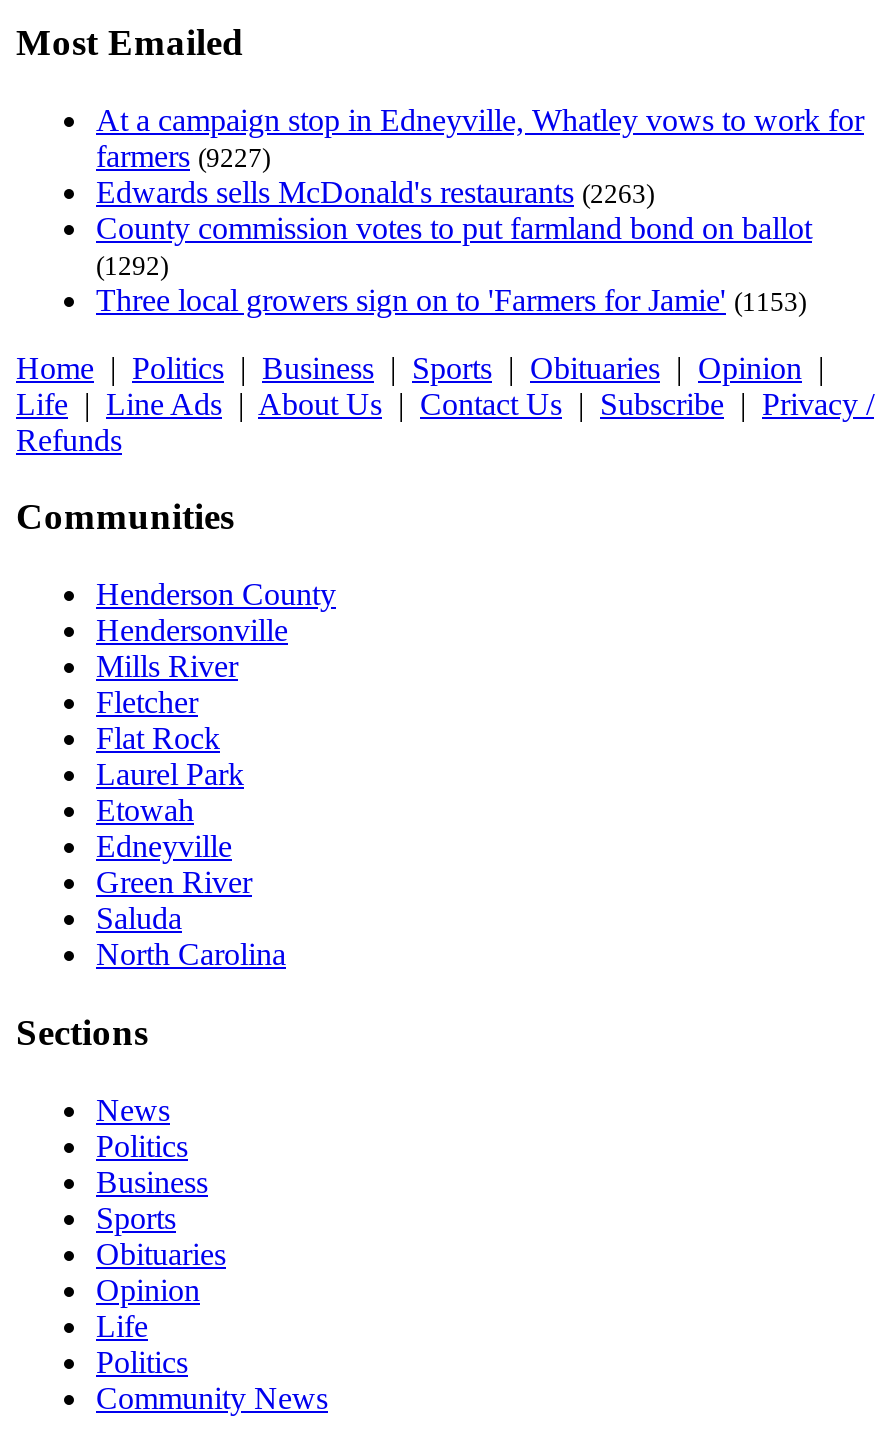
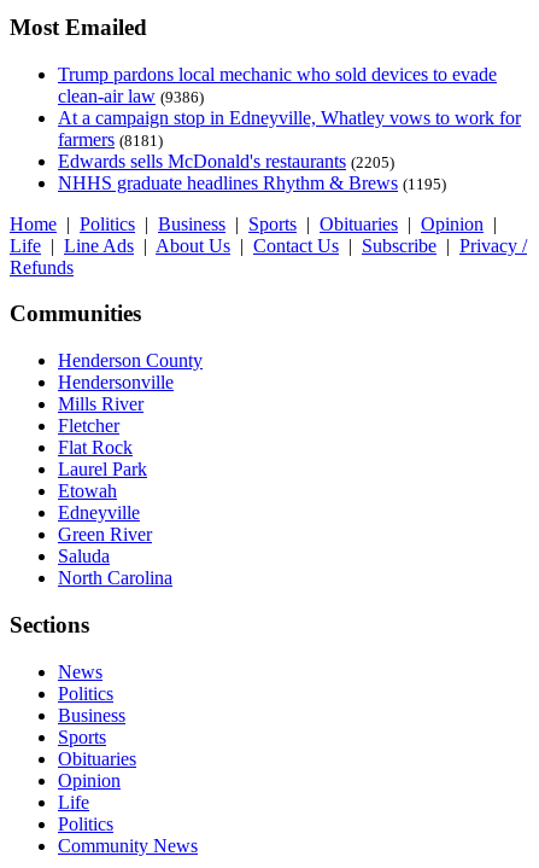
+ Trump pardons local mechanic who sold devices to evade
+ clean-air law (9386)

moved down: At a campaign stop in Edneyville, Whatley vows to work for

- farmers (9227)
- Edwards sells McDonald's restaurants (2263)
- County commission votes to put farmland bond on ballot
- (1292)
- Three local growers sign on to 'Farmers for Jamie' (1153)
+ farmers (8181)
+ Edwards sells McDonald's restaurants (2205)
+ NHHS graduate headlines Rhythm & Brews (1195)
